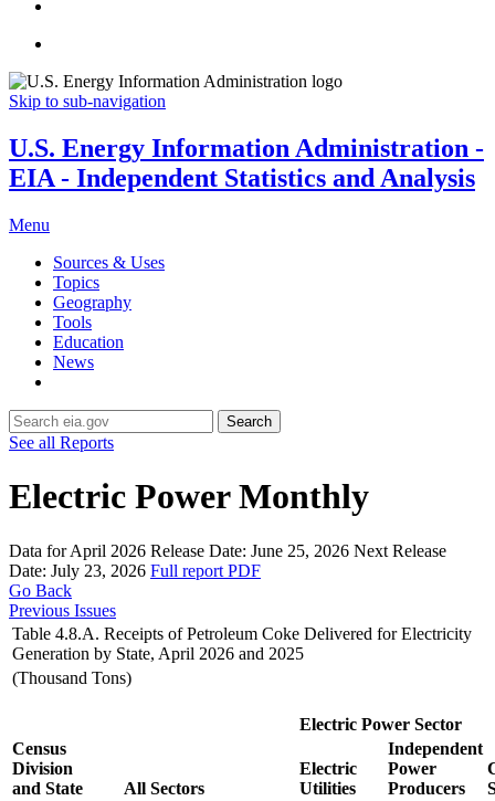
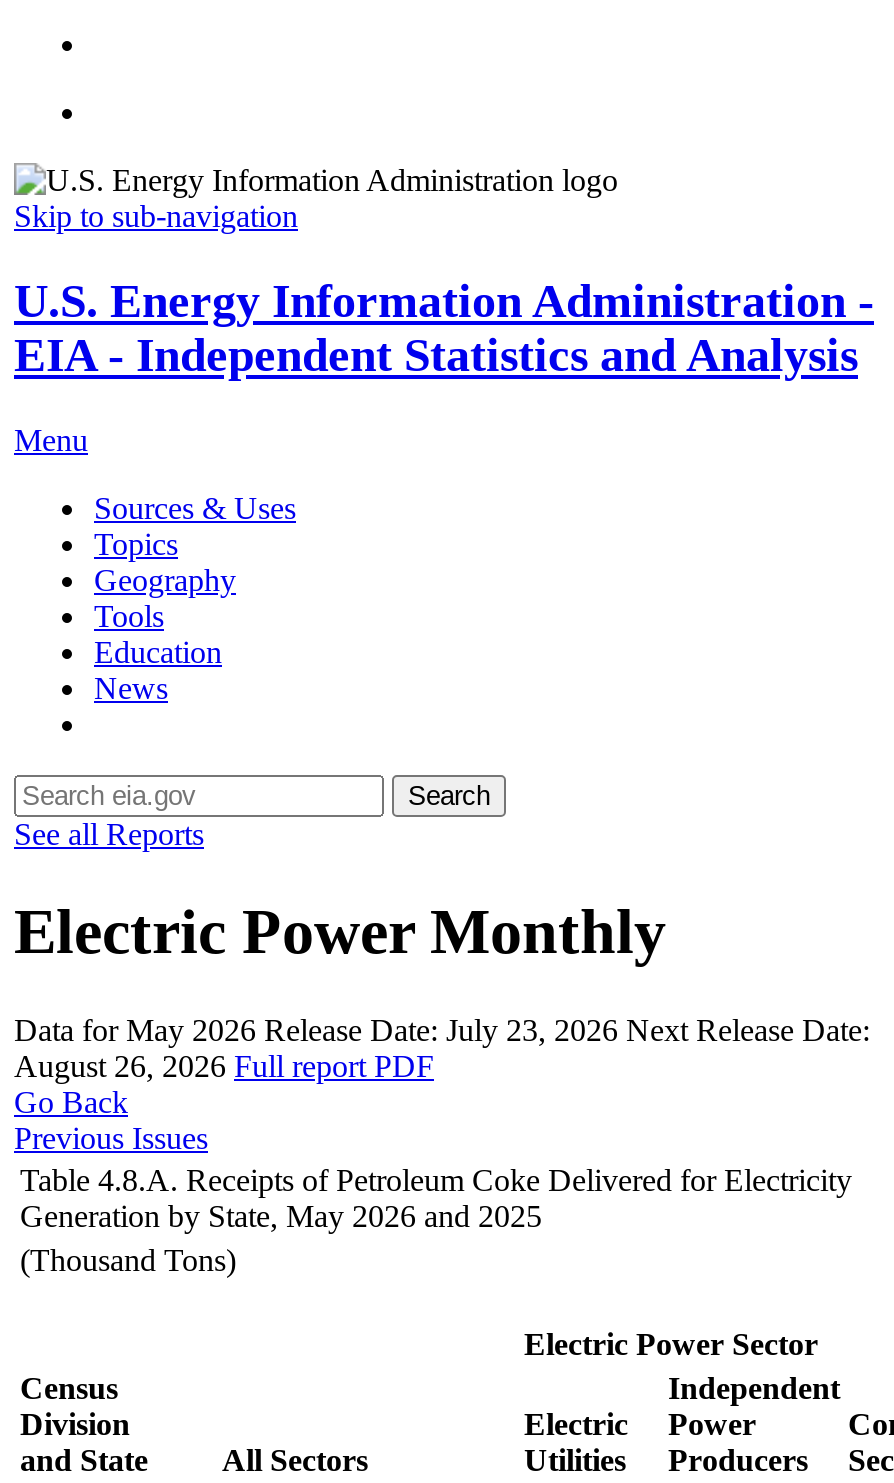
- Data for April 2026 Release Date: June 25, 2026 Next Release
- Date: July 23, 2026 Full report PDF
+ Data for May 2026 Release Date: July 23, 2026 Next Release Date:
+ August 26, 2026 Full report PDF

- Generation by State, April 2026 and 2025
+ Generation by State, May 2026 and 2025
